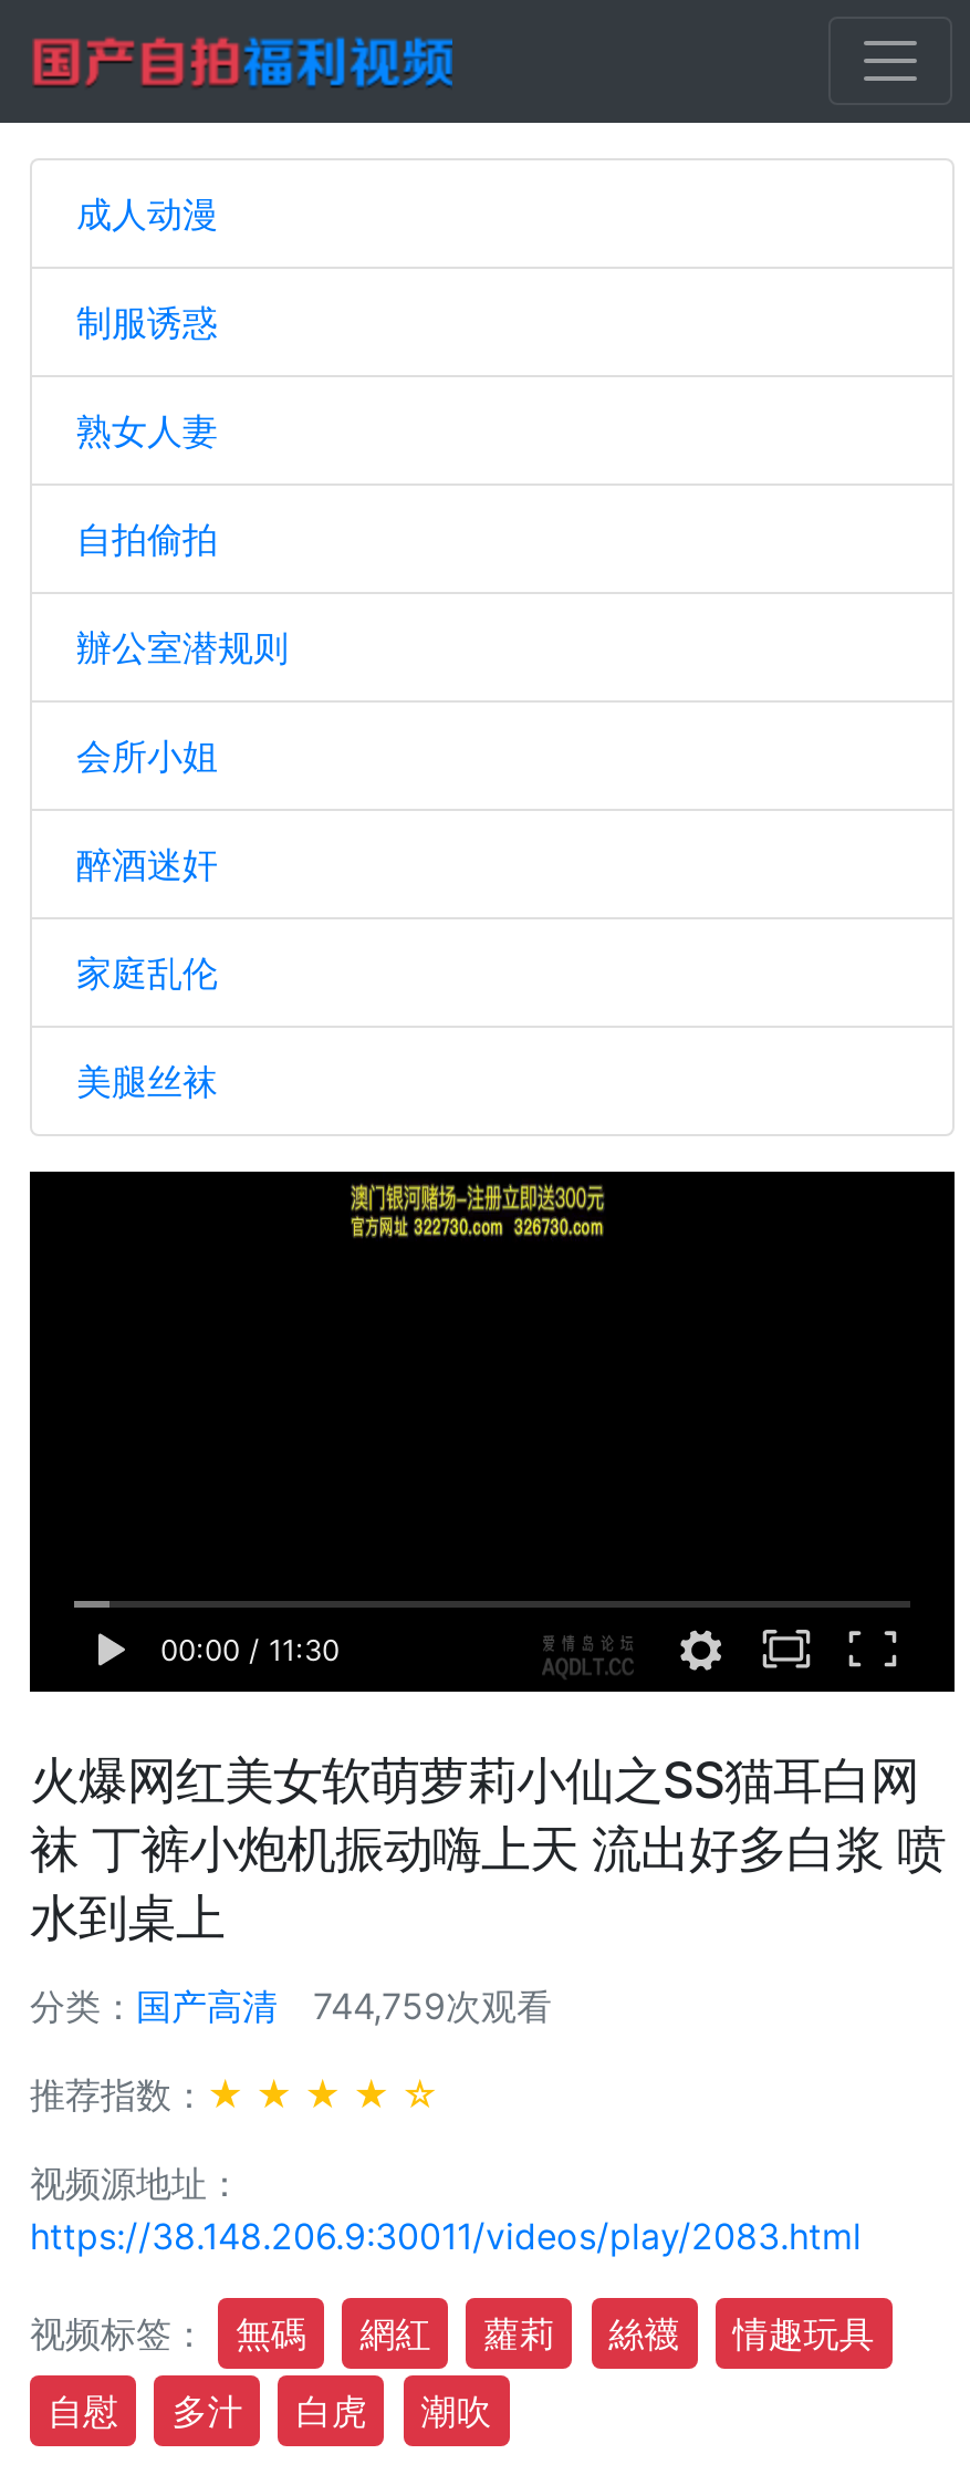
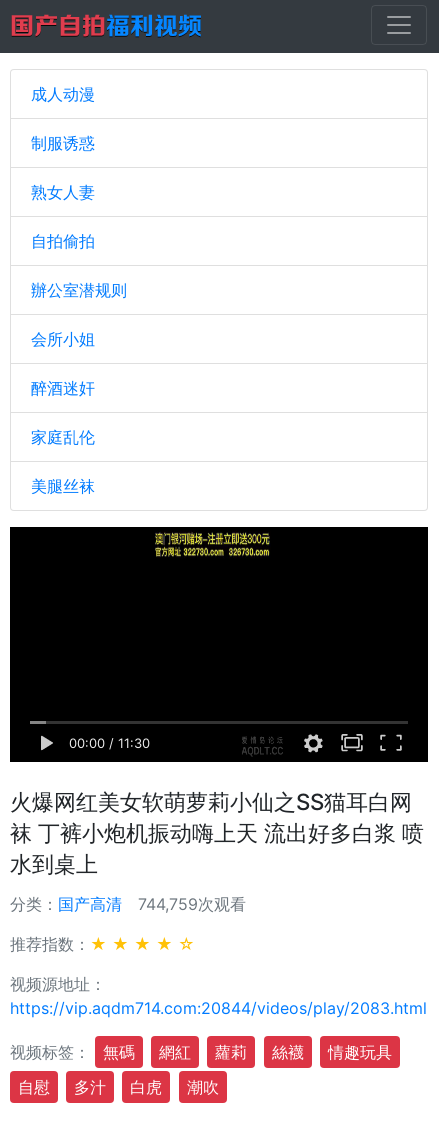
- https://38.148.206.9:30011/videos/play/2083.html
+ https://vip.aqdm714.com:20844/videos/play/2083.html
